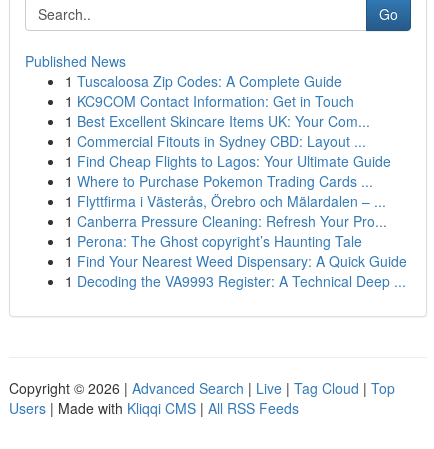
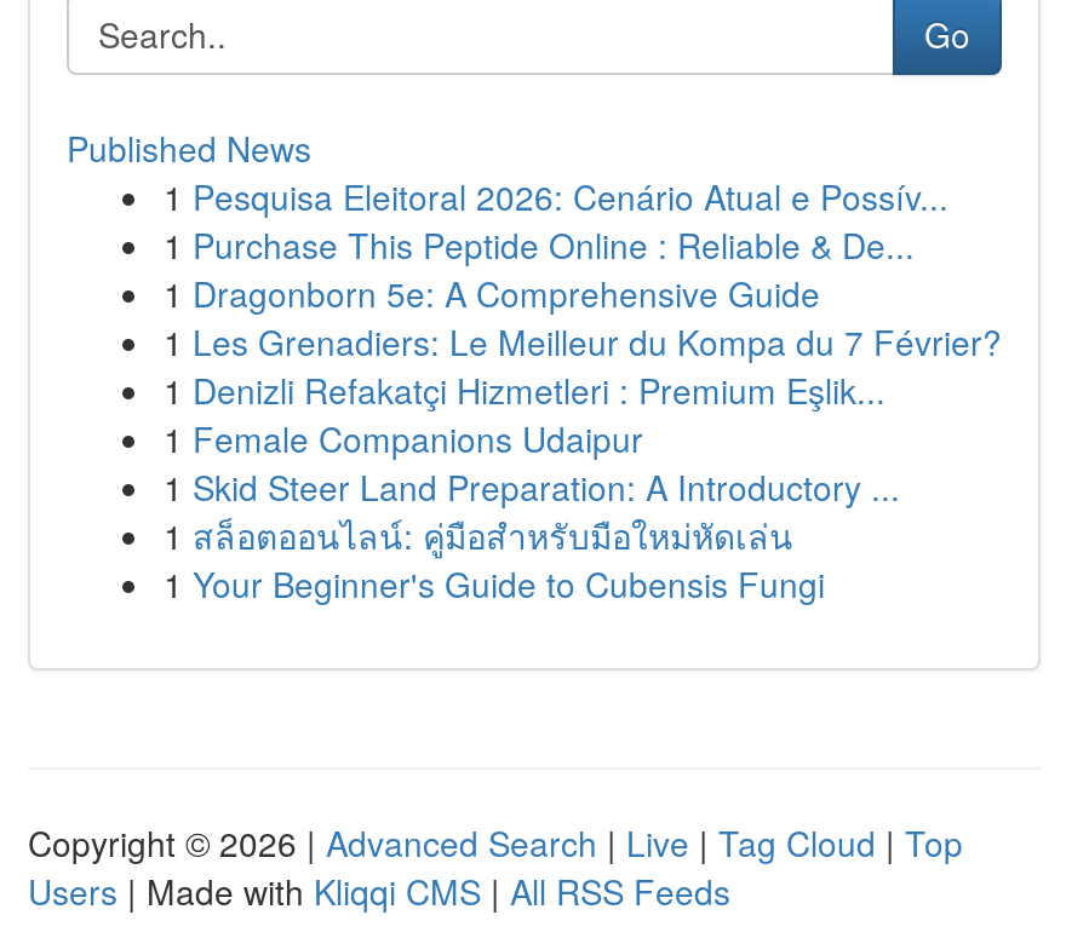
- 1 Tuscaloosa Zip Codes: A Complete Guide
- 1 KC9COM Contact Information: Get in Touch
- 1 Best Excellent Skincare Items UK: Your Com...
- 1 Commercial Fitouts in Sydney CBD: Layout ...
- 1 Find Cheap Flights to Lagos: Your Ultimate Guide
- 1 Where to Purchase Pokemon Trading Cards ...
- 1 Flyttfirma i Västerås, Örebro och Mälardalen – ...
- 1 Canberra Pressure Cleaning: Refresh Your Pro...
- 1 Perona: The Ghost copyright’s Haunting Tale
- 1 Find Your Nearest Weed Dispensary: A Quick Guide
- 1 Decoding the VA9993 Register: A Technical Deep ...
+ 1 Pesquisa Eleitoral 2026: Cenário Atual e Possív...
+ 1 Purchase This Peptide Online : Reliable & De...
+ 1 Dragonborn 5e: A Comprehensive Guide
+ 1 Les Grenadiers: Le Meilleur du Kompa du 7 Février?
+ 1 Denizli Refakatçi Hizmetleri : Premium Eşlik...
+ 1 Female Companions Udaipur
+ 1 Skid Steer Land Preparation: A Introductory ...
+ 1 สล็อตออนไลน์: คู่มือสำหรับมือใหม่หัดเล่น
+ 1 Your Beginner's Guide to Cubensis Fungi
